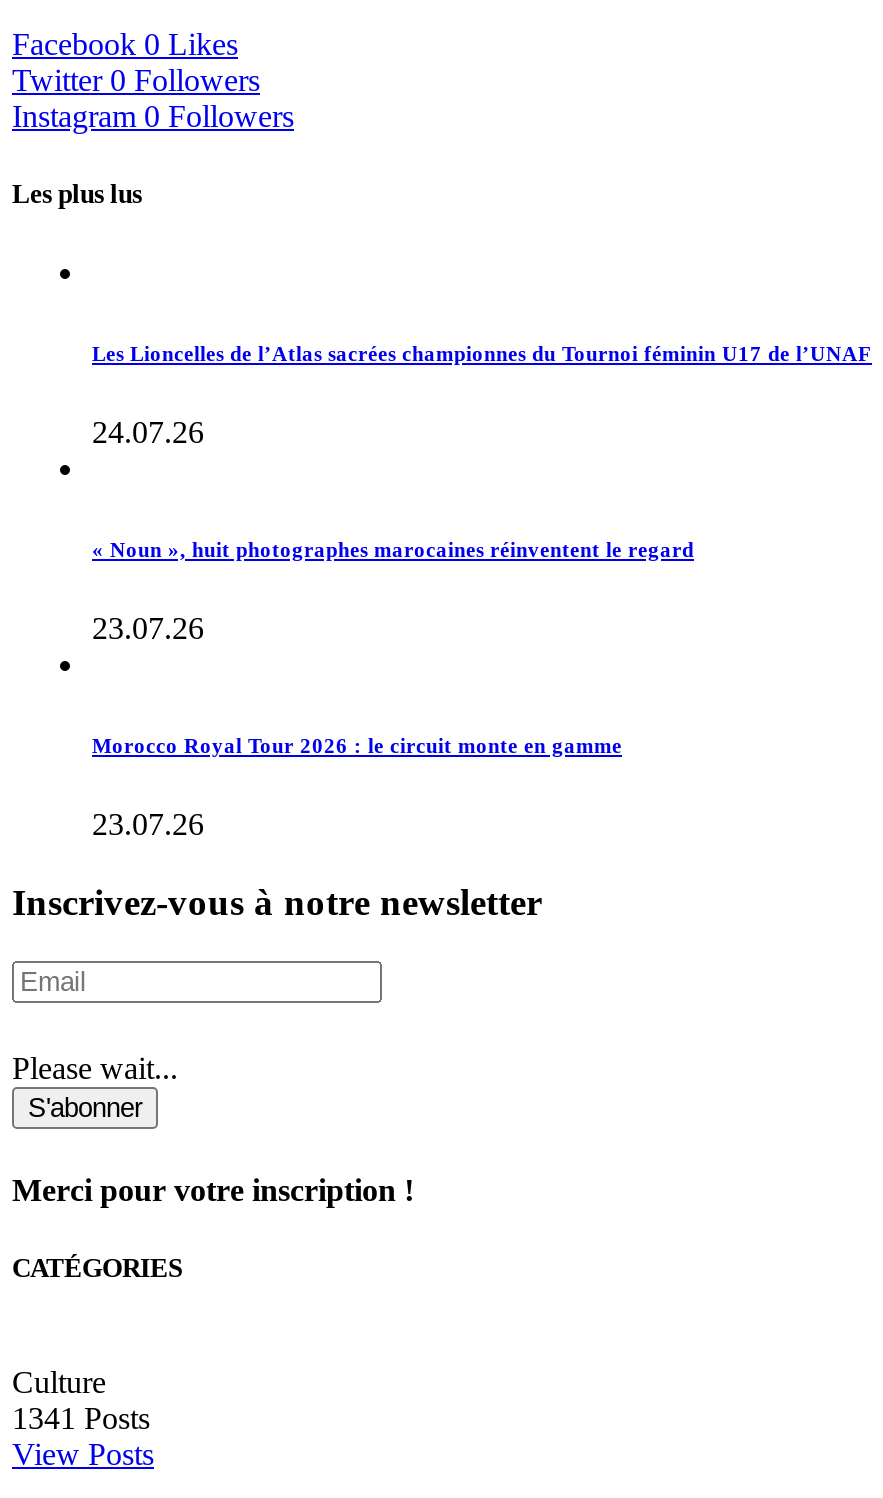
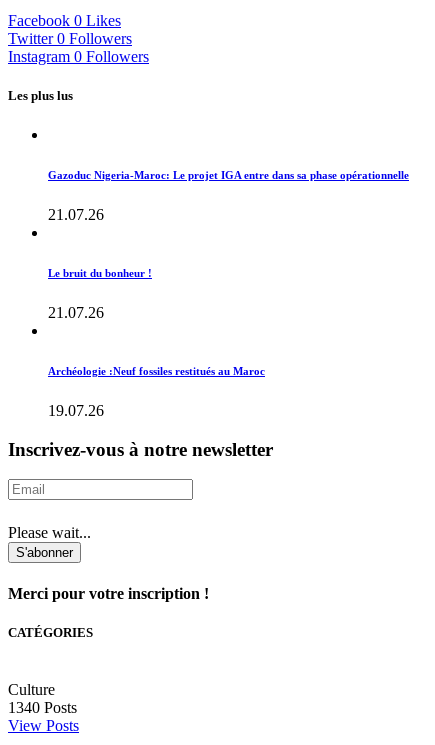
- Les Lioncelles de l’Atlas sacrées championnes du Tournoi féminin U17 de l’UNAF
+ Gazoduc Nigeria-Maroc: Le projet IGA entre dans sa phase opérationnelle

- 24.07.26
+ 21.07.26

- « Noun », huit photographes marocaines réinventent le regard
+ Le bruit du bonheur !

- 23.07.26
+ 21.07.26

- Morocco Royal Tour 2026 : le circuit monte en gamme
+ Archéologie :Neuf fossiles restitués au Maroc

- 23.07.26
+ 19.07.26

- 1341 Posts
+ 1340 Posts
